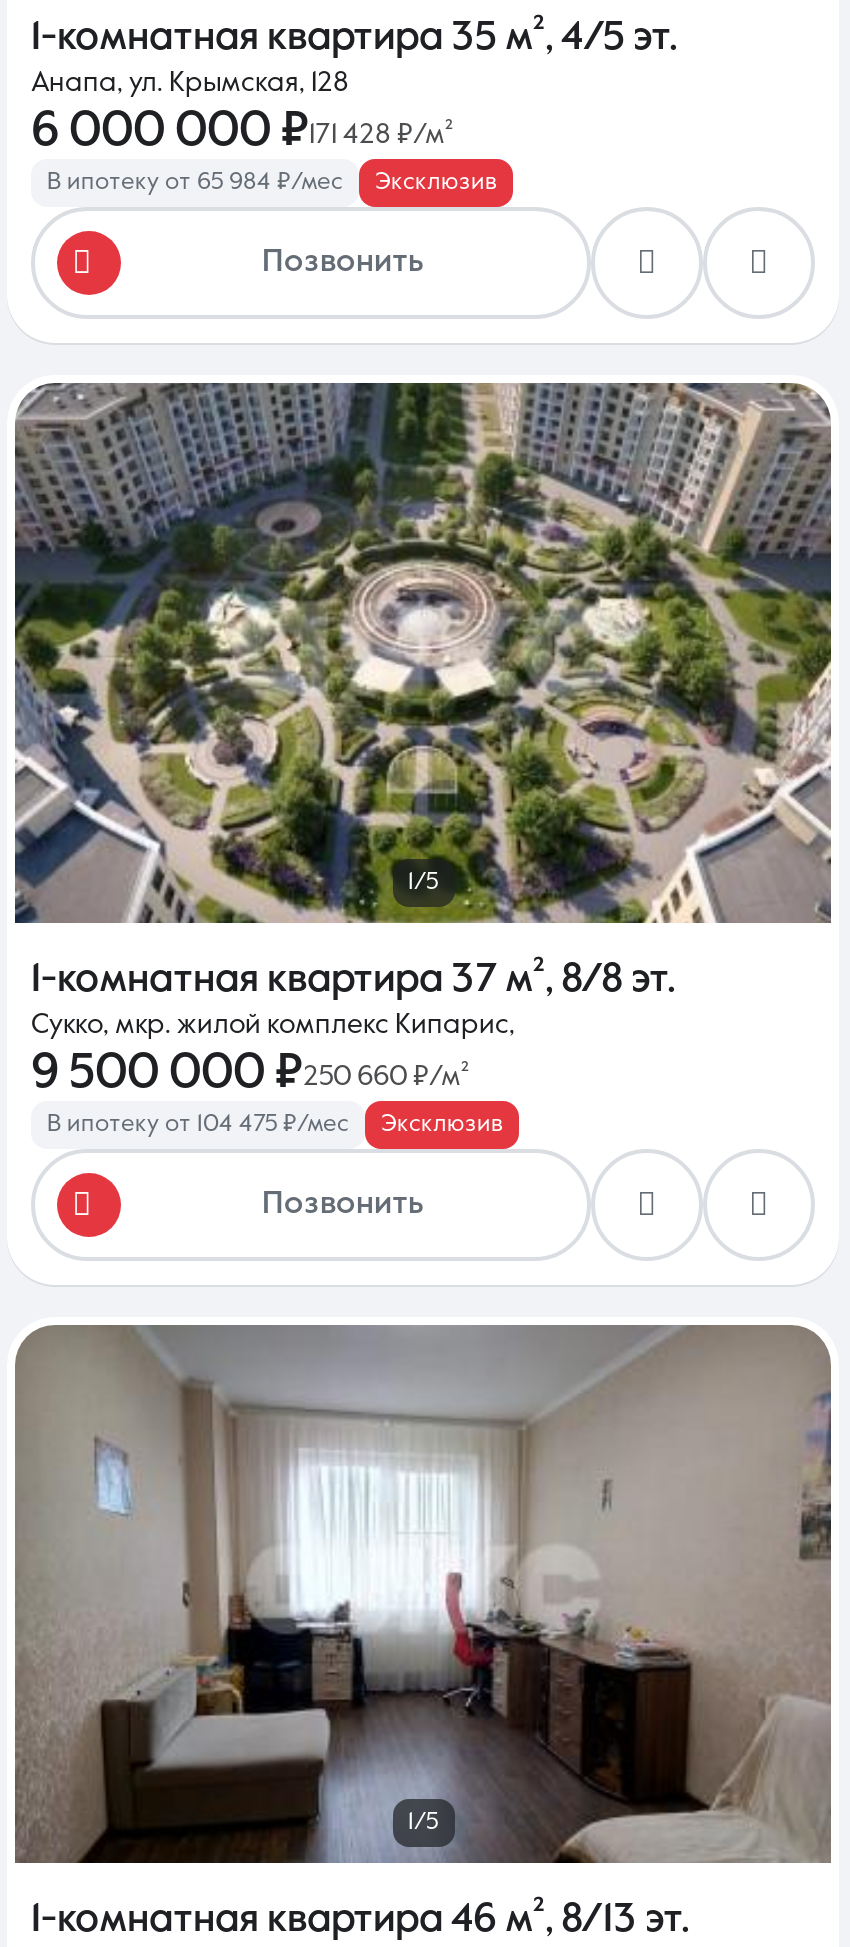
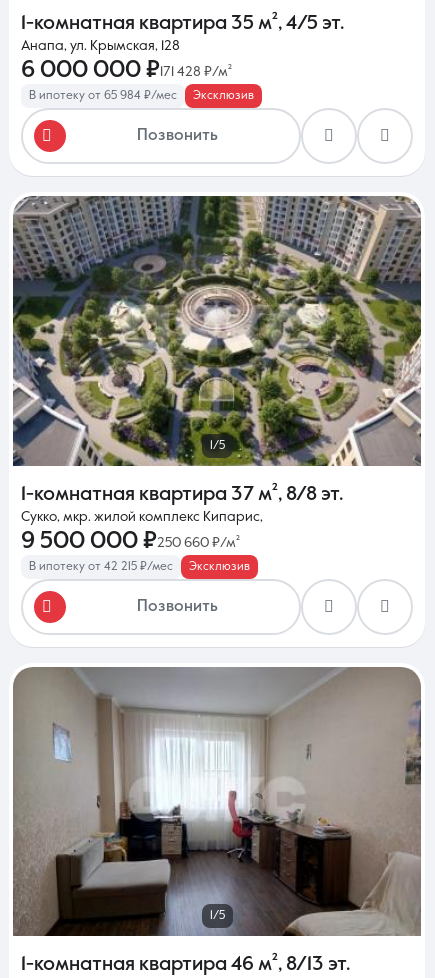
- В ипотеку от 104 475 ₽/мес
+ В ипотеку от 42 215 ₽/мес
